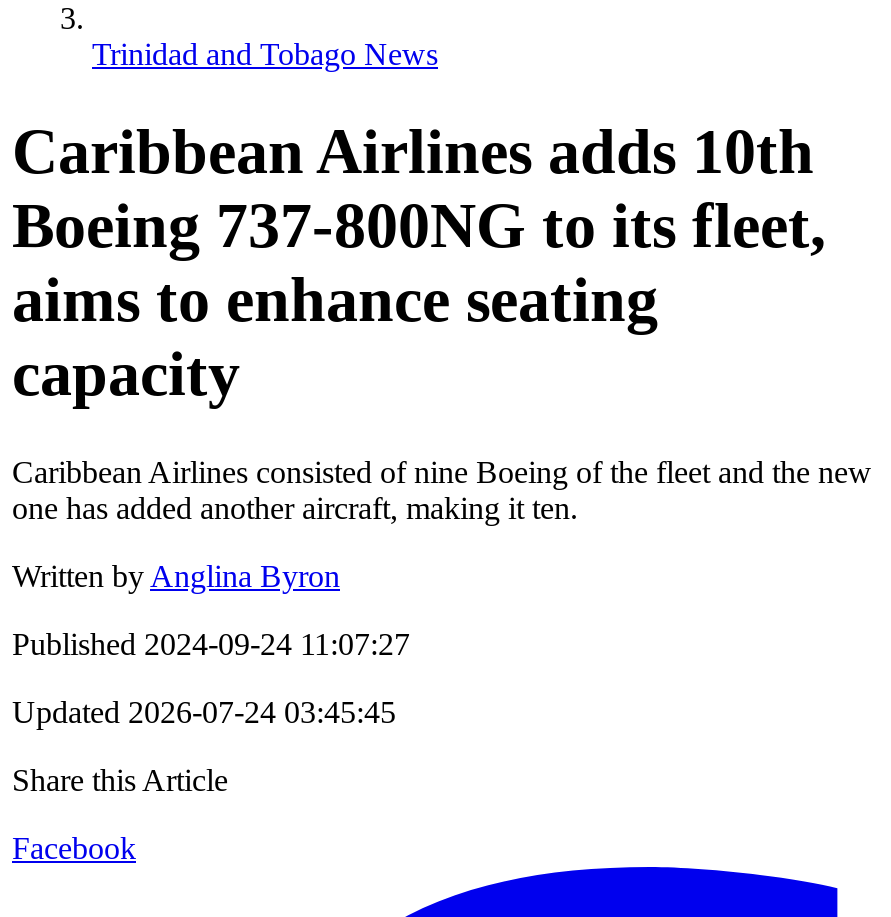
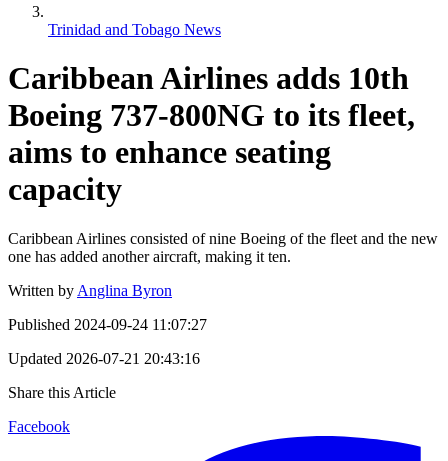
- Updated 2026-07-24 03:45:45
+ Updated 2026-07-21 20:43:16
